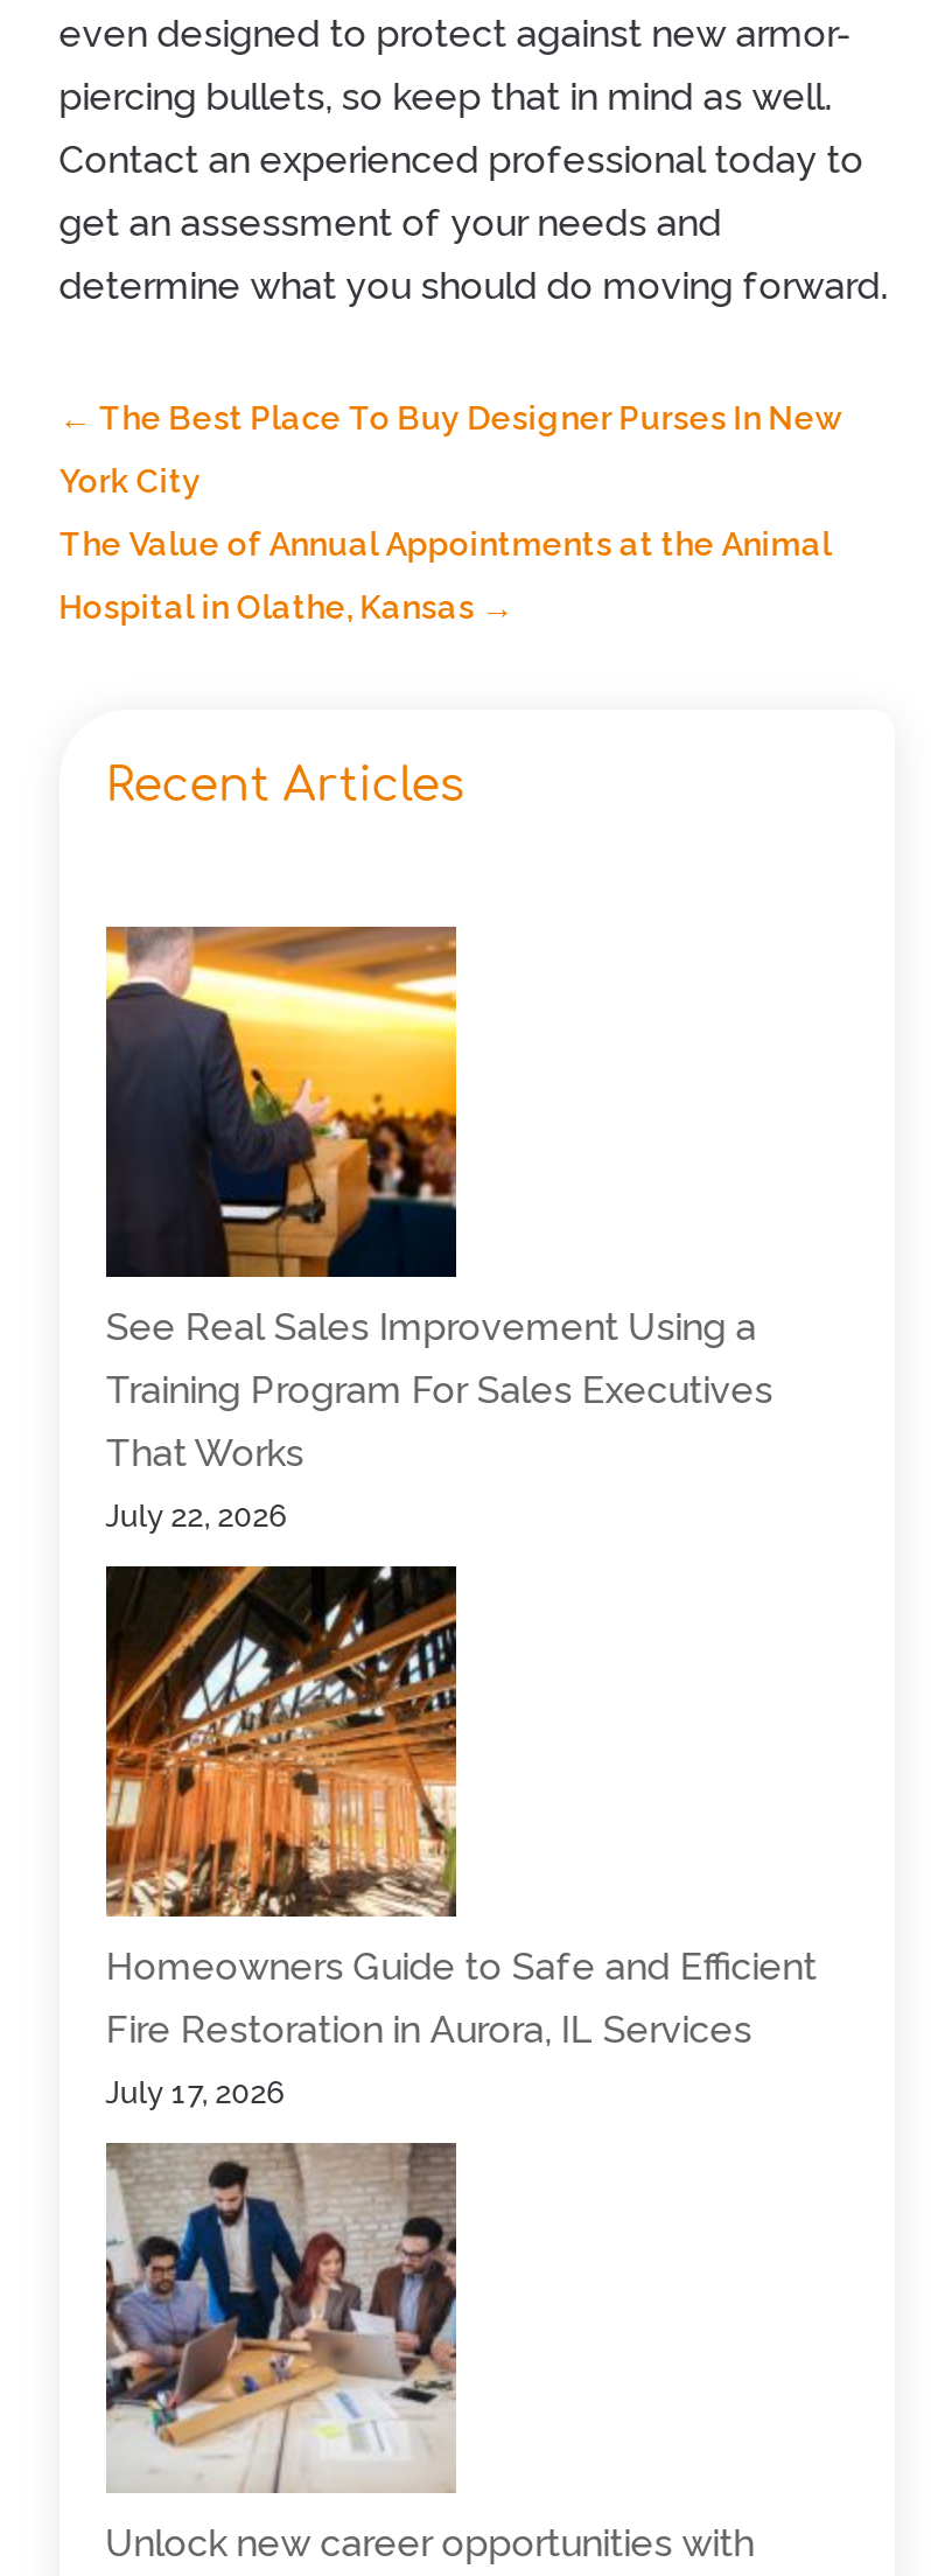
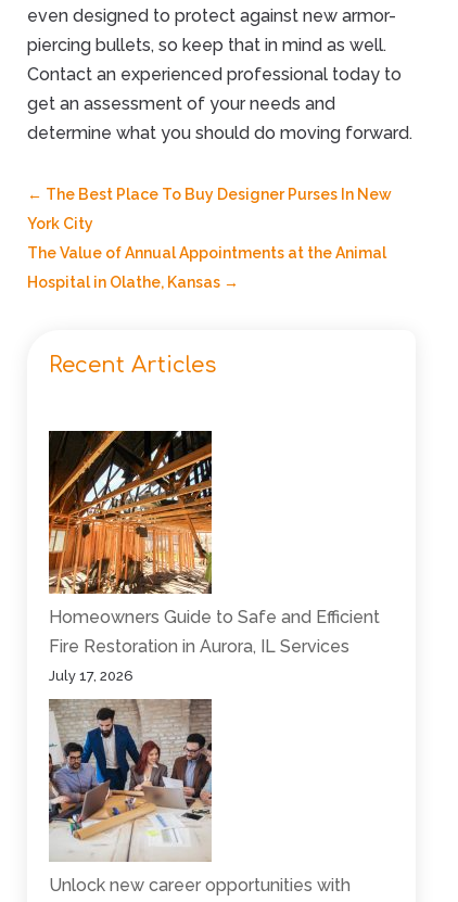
- [image]
- See Real Sales Improvement Using a
- Training Program For Sales Executives
- That Works
- July 22, 2026
